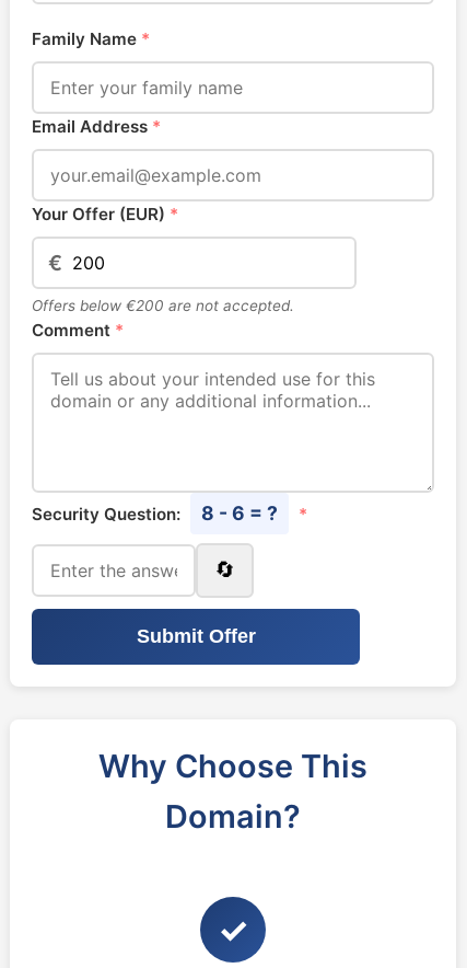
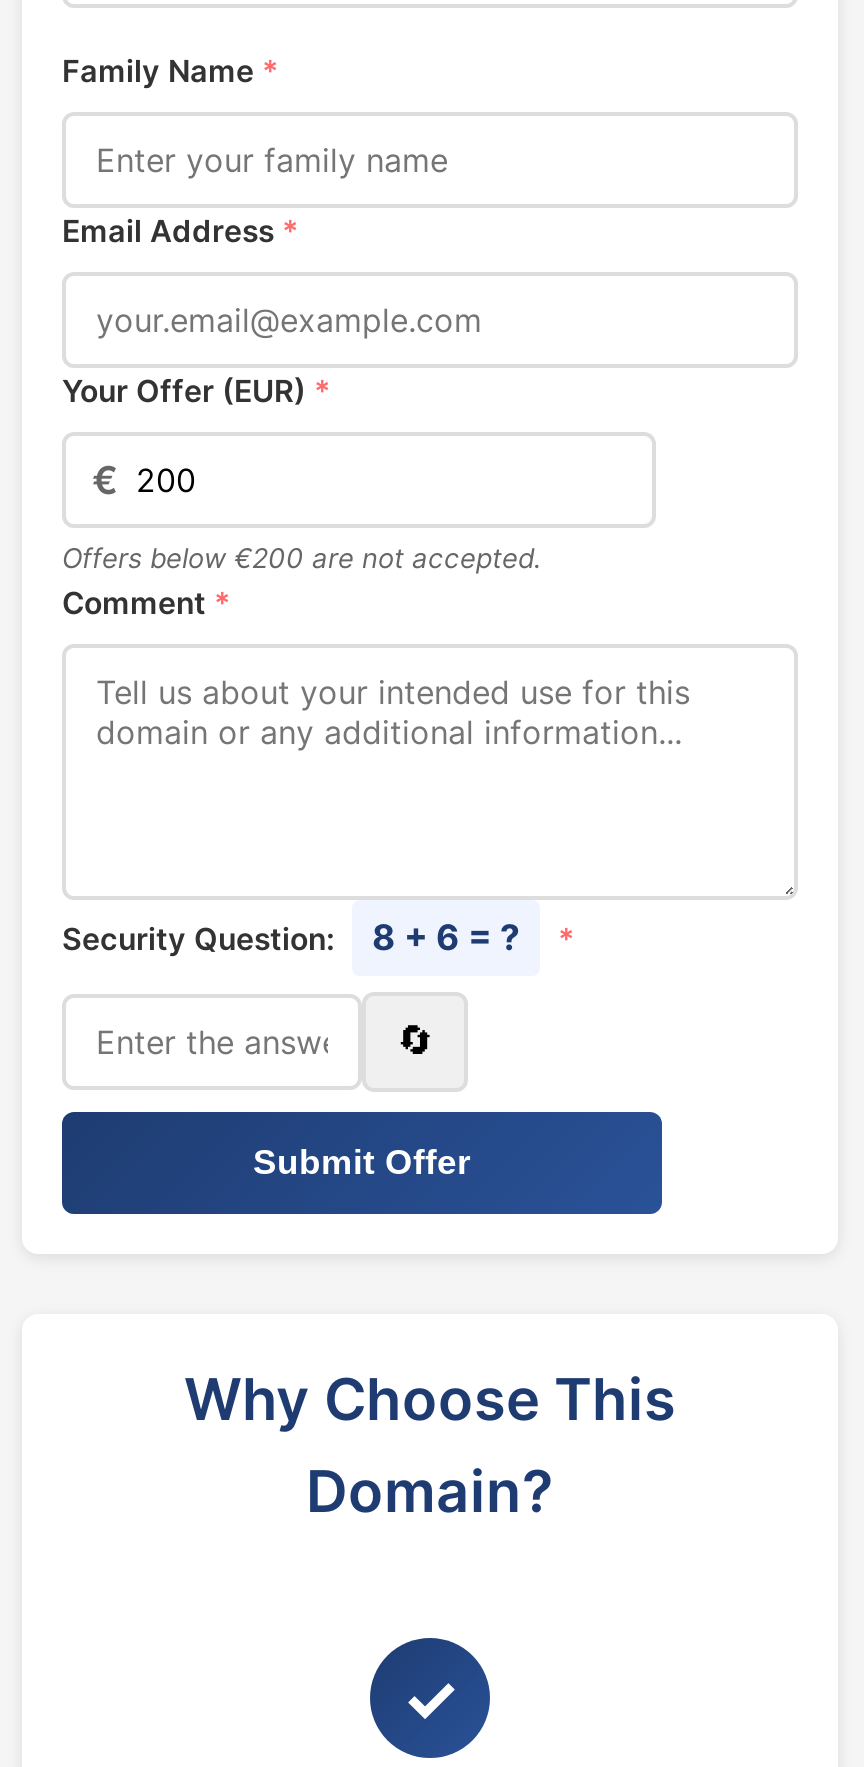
- 8 - 6 = ?
+ 8 + 6 = ?
